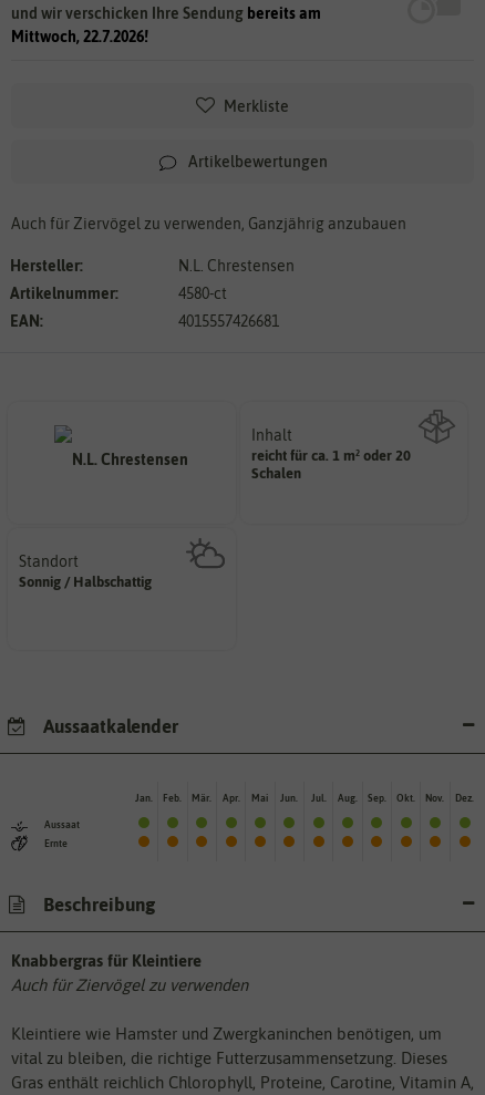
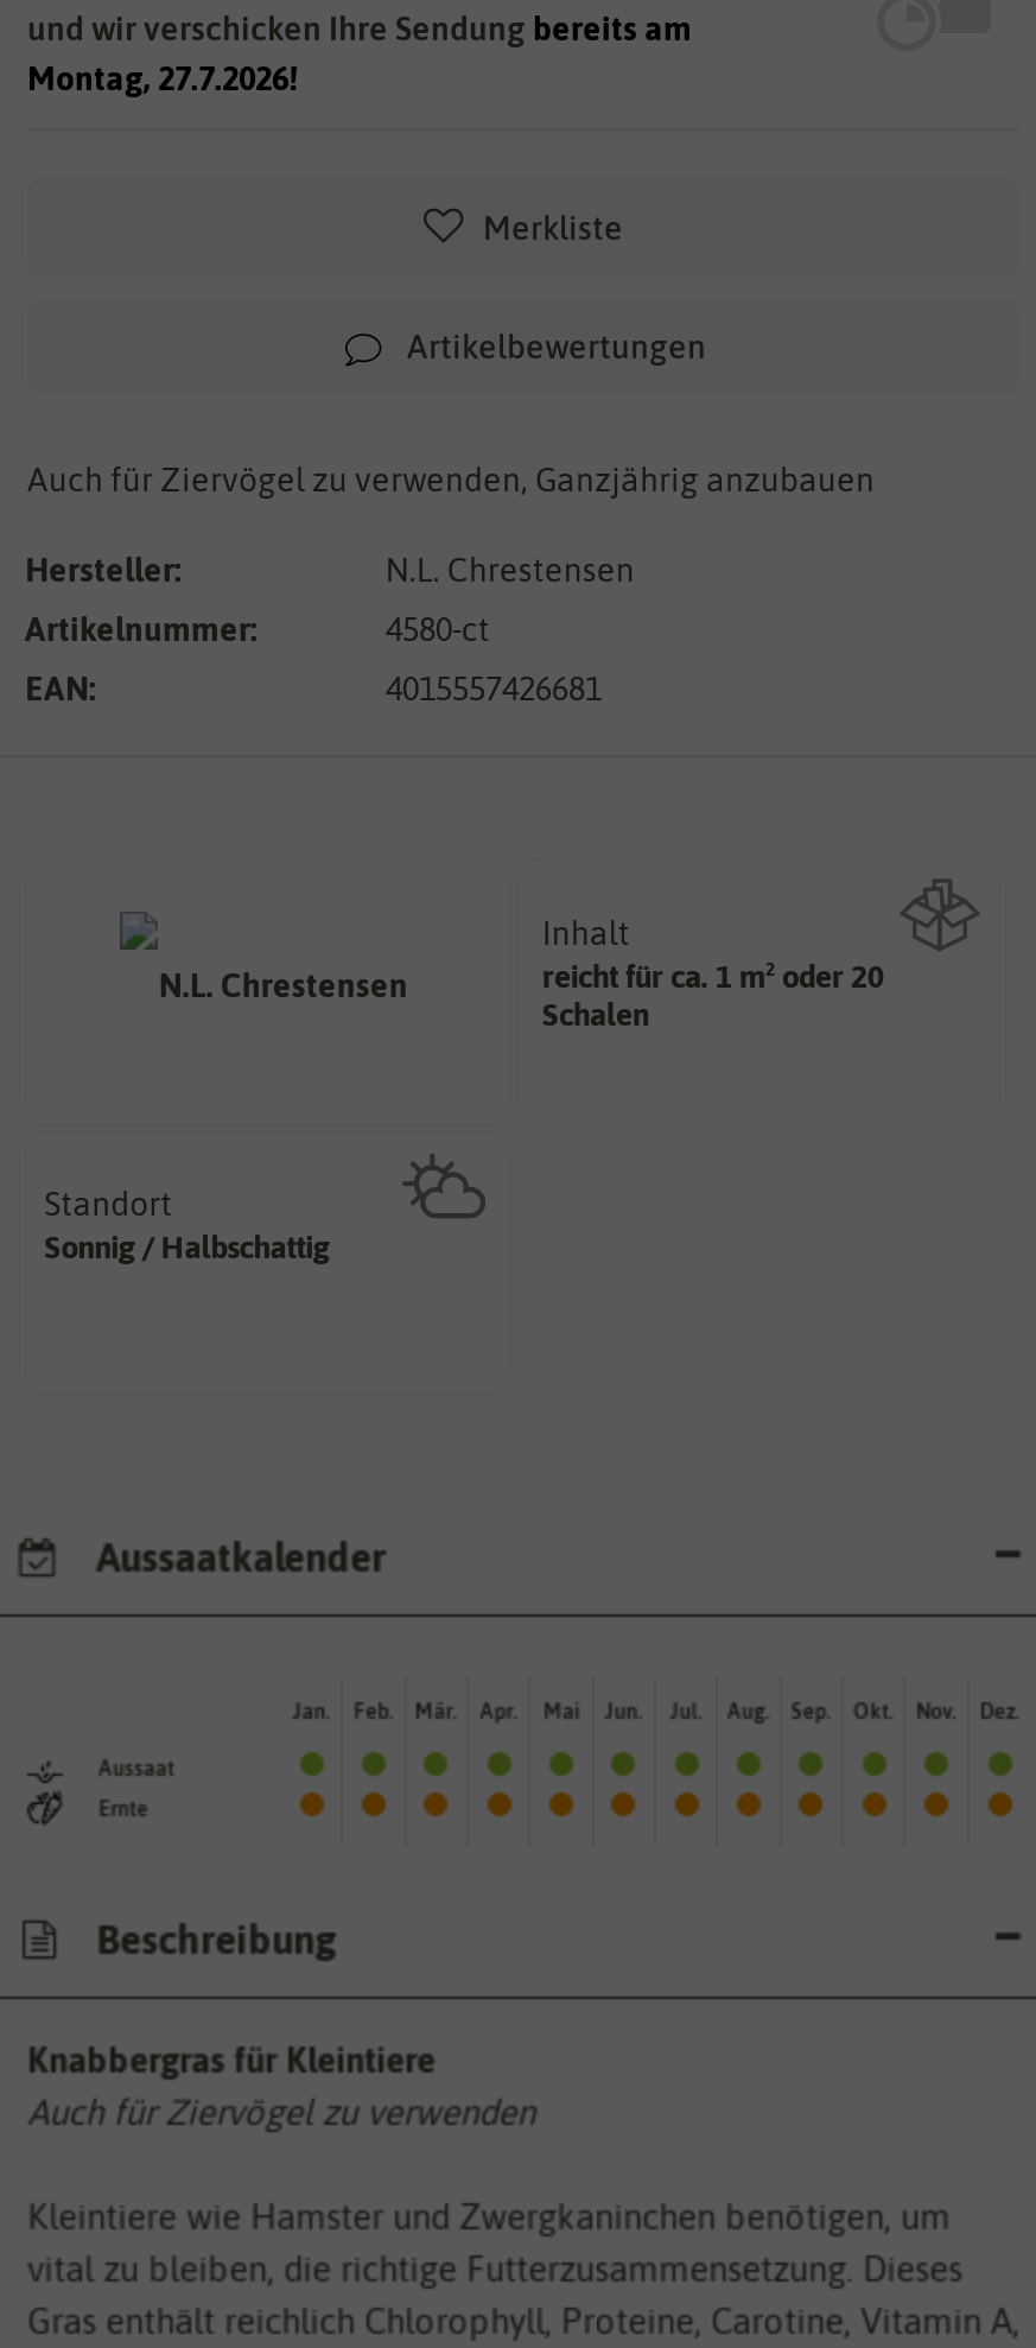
- Mittwoch, 22.7.2026!
+ Montag, 27.7.2026!
